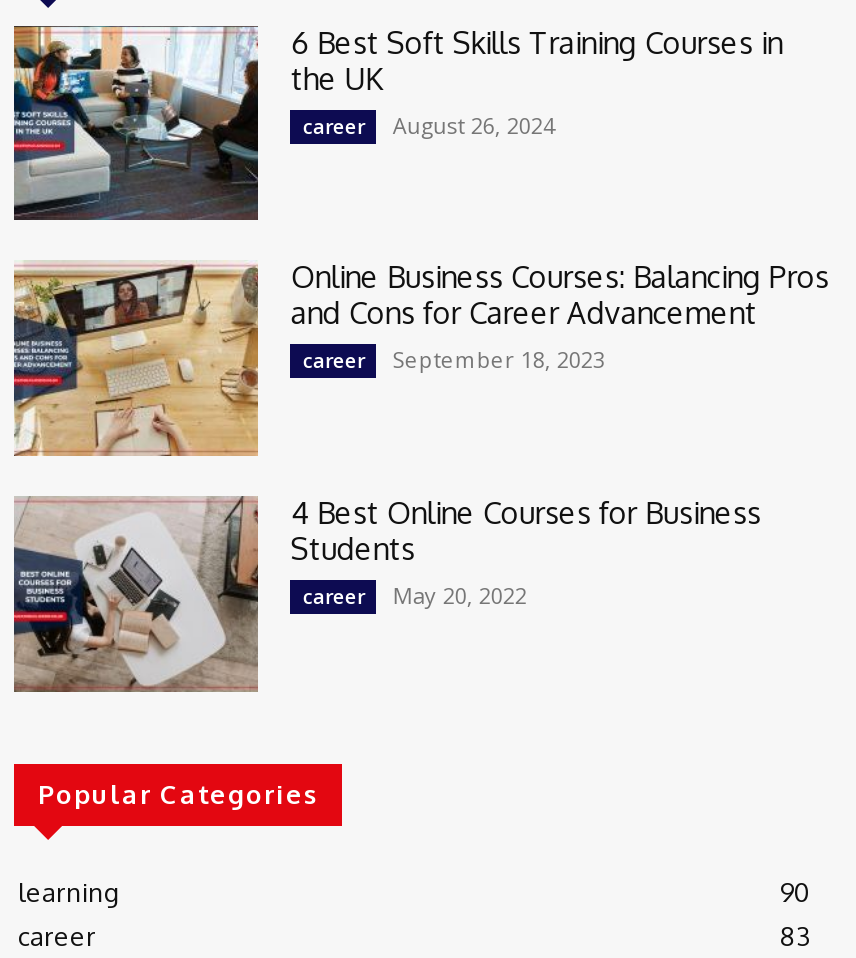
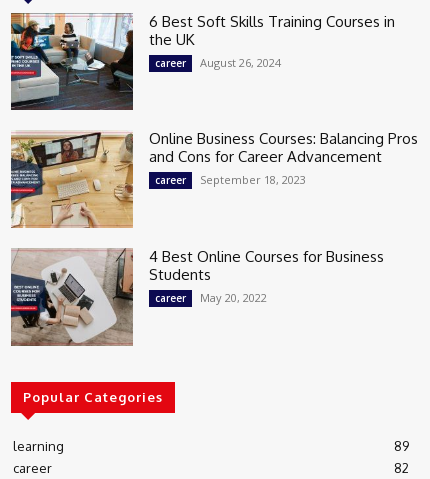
- 90
+ 89

- 83
+ 82
